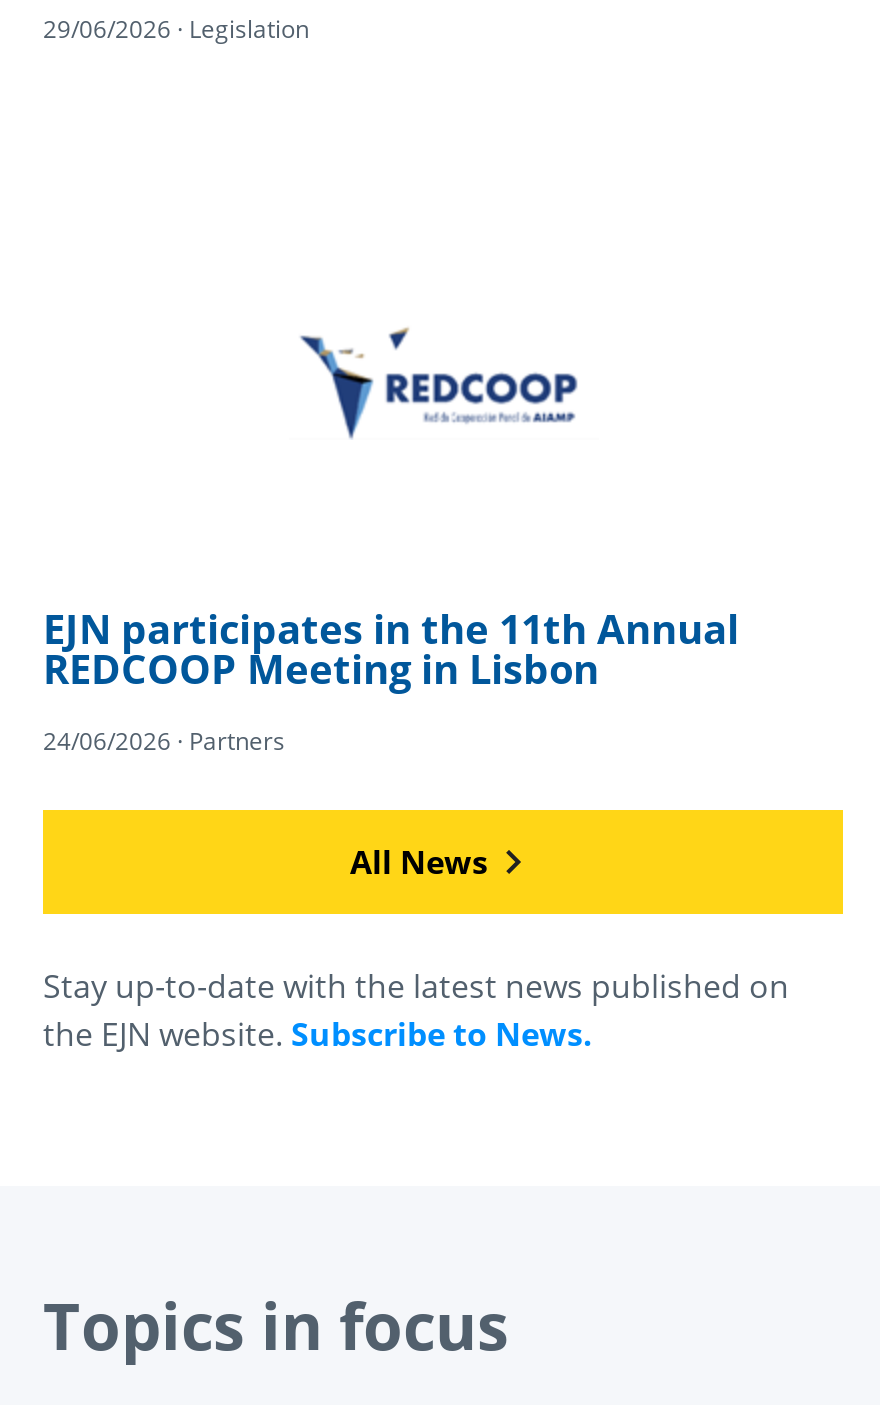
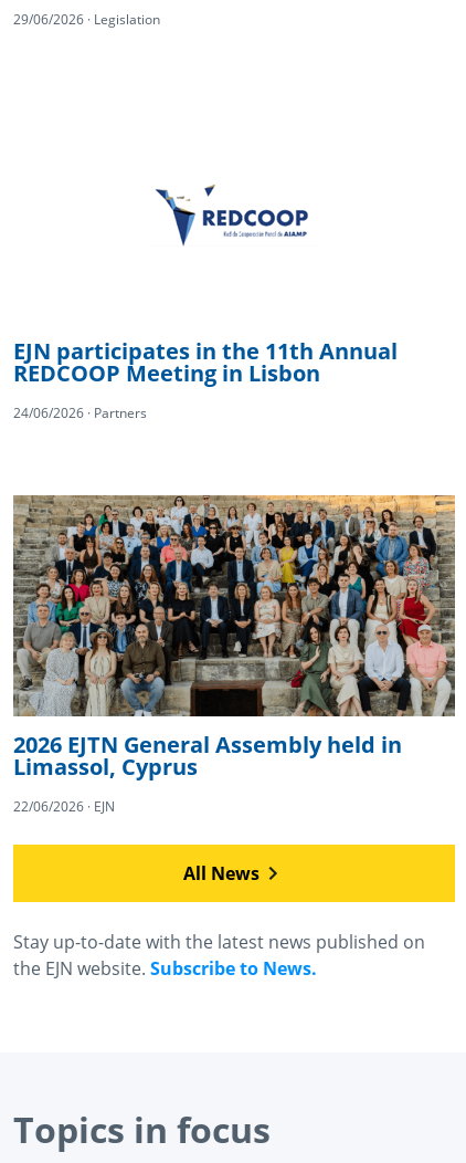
+ [image]
+ 2026 EJTN General Assembly held in
+ Limassol, Cyprus
+ 22/06/2026 · EJN
